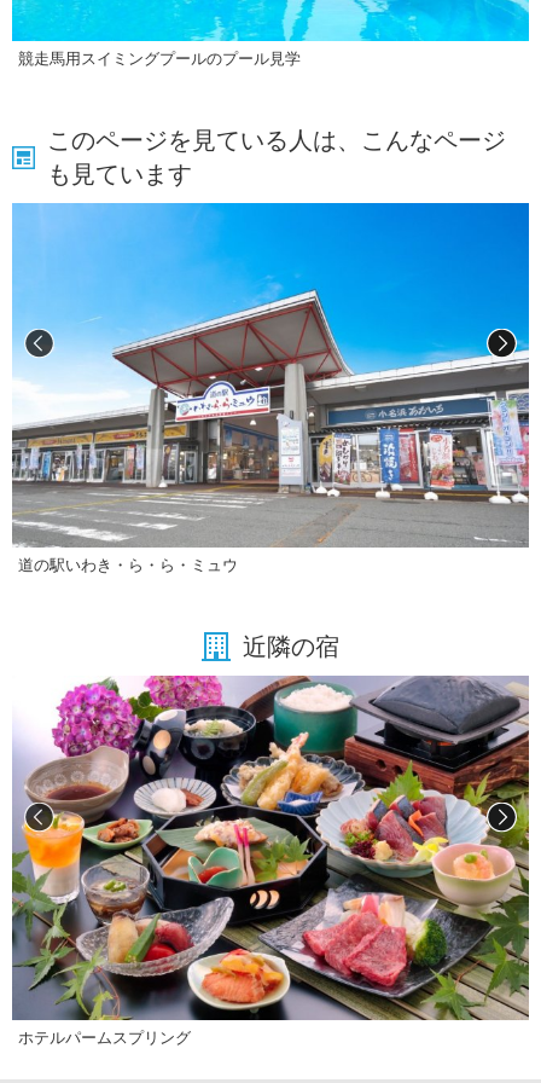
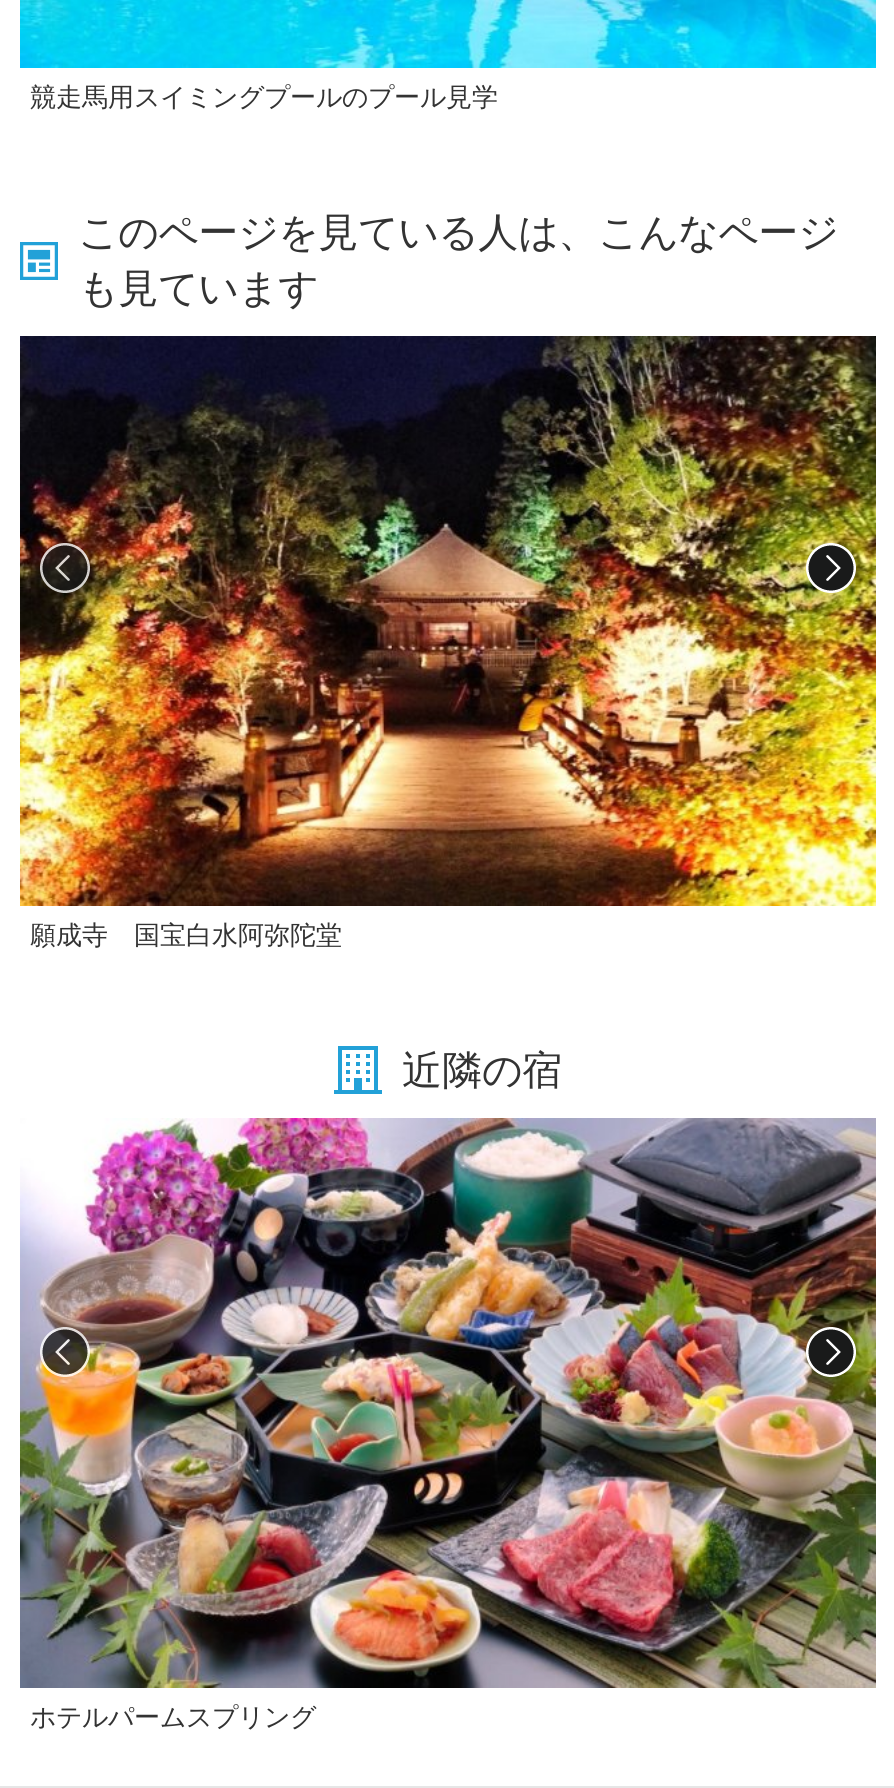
- [image]
- 道の駅いわき・ら・ら・ミュウ
+ [image]
+ 願成寺 国宝白水阿弥陀堂
